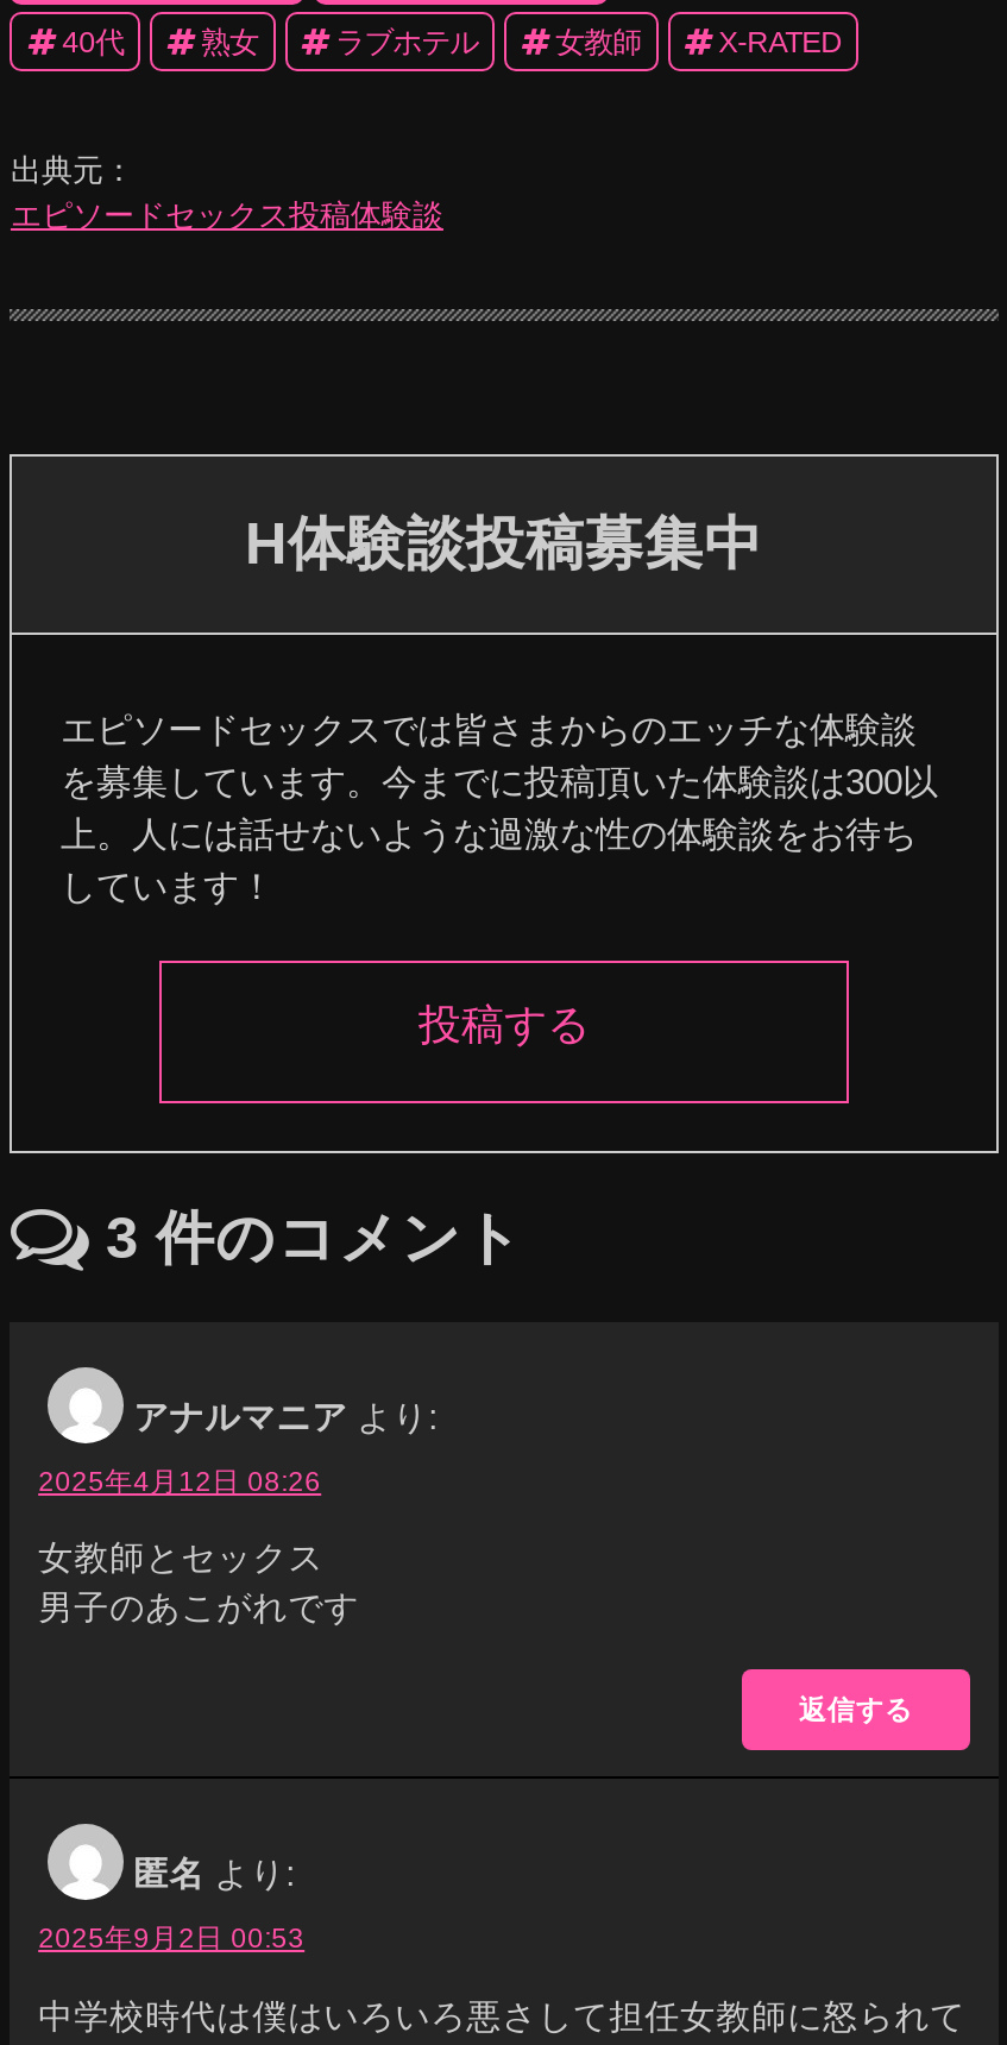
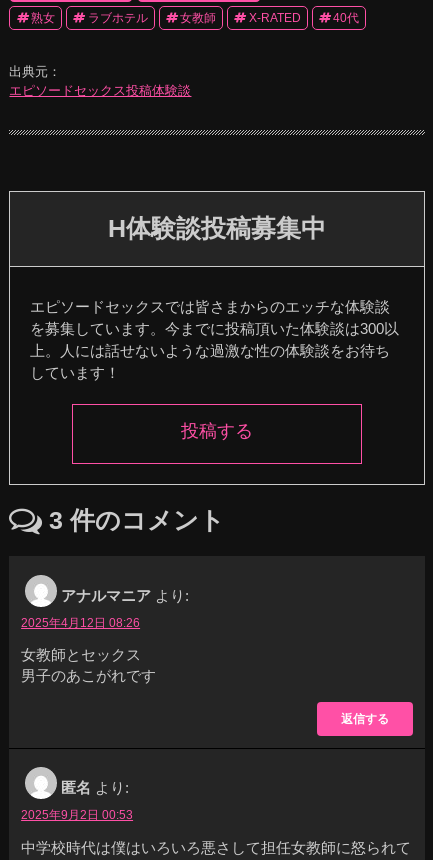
- 40代

+ 40代
